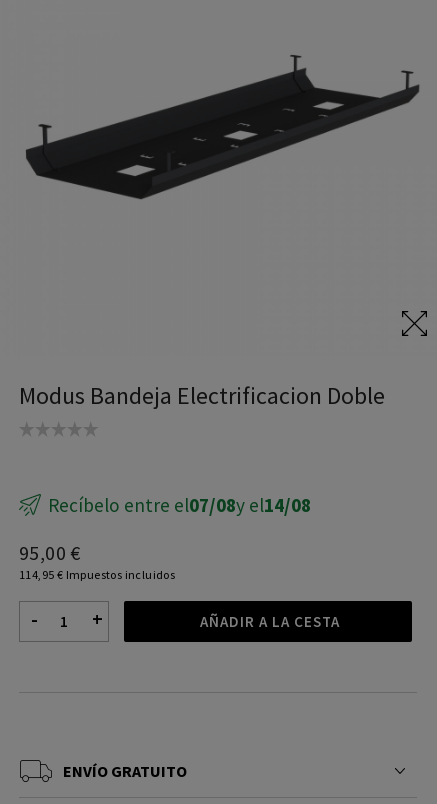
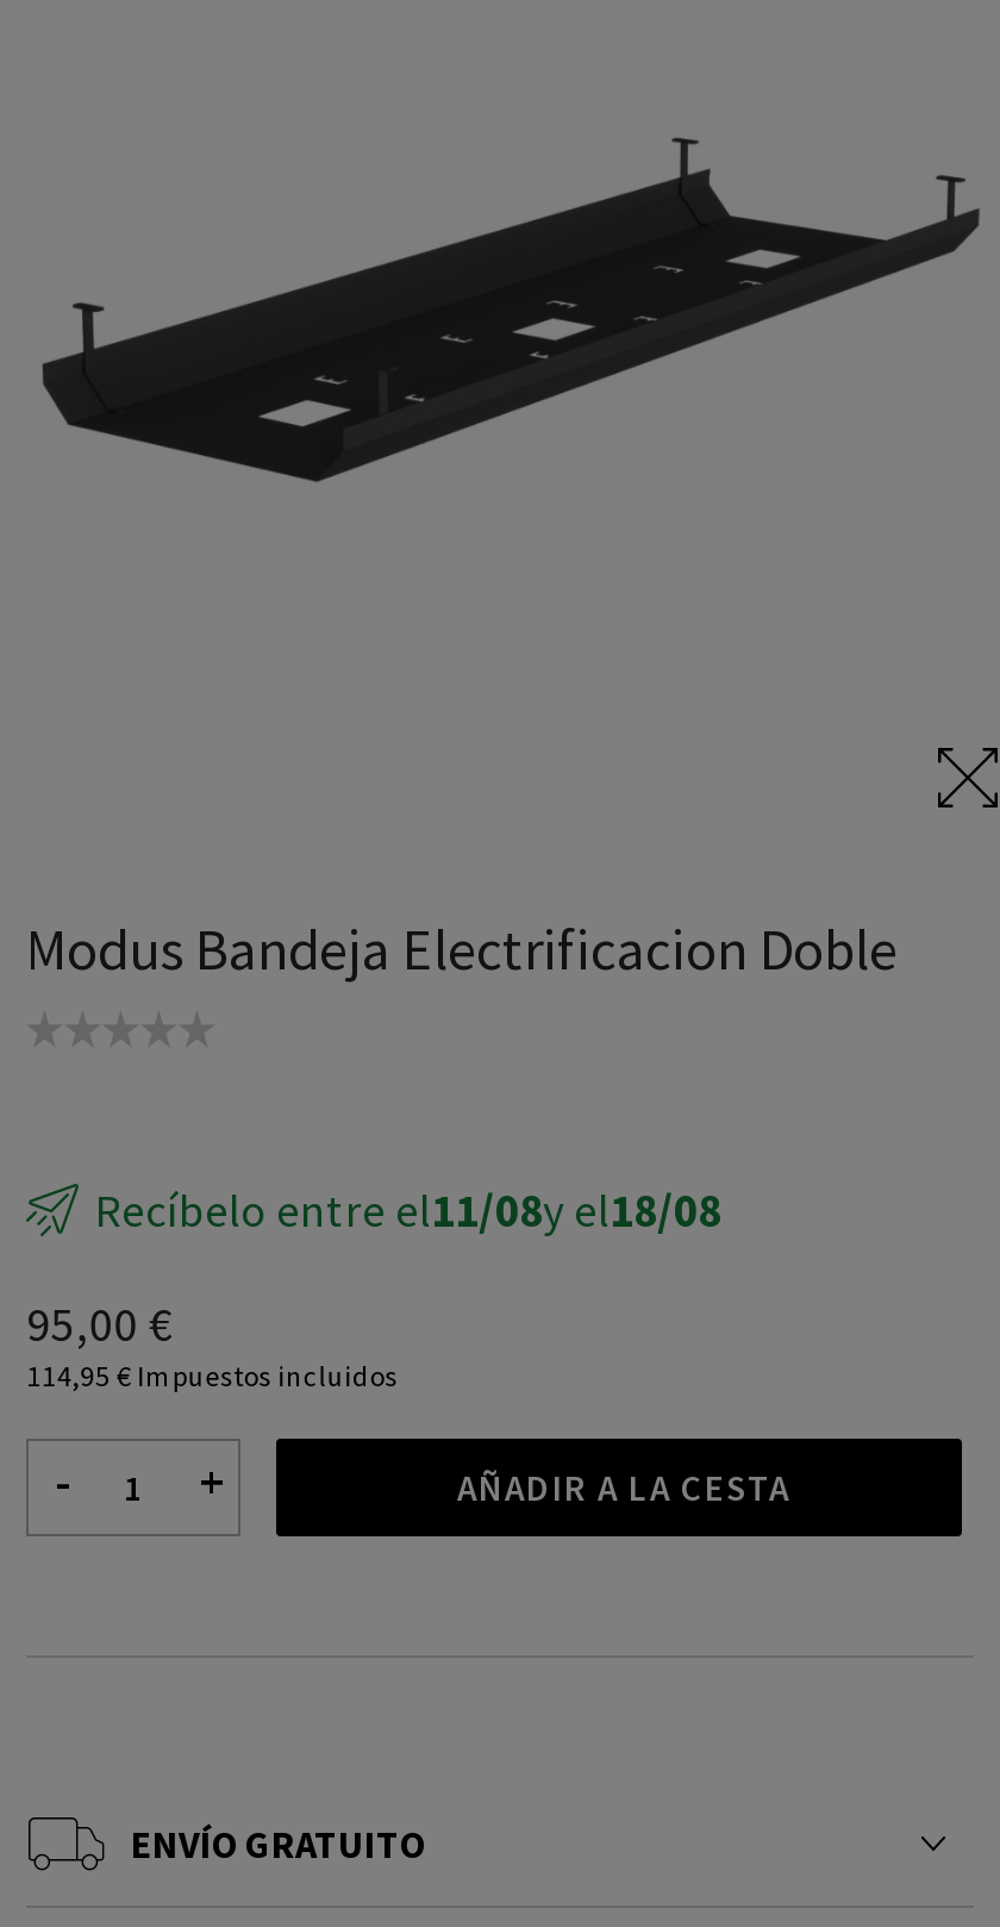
- Recíbelo entre el07/08y el14/08
+ Recíbelo entre el11/08y el18/08
